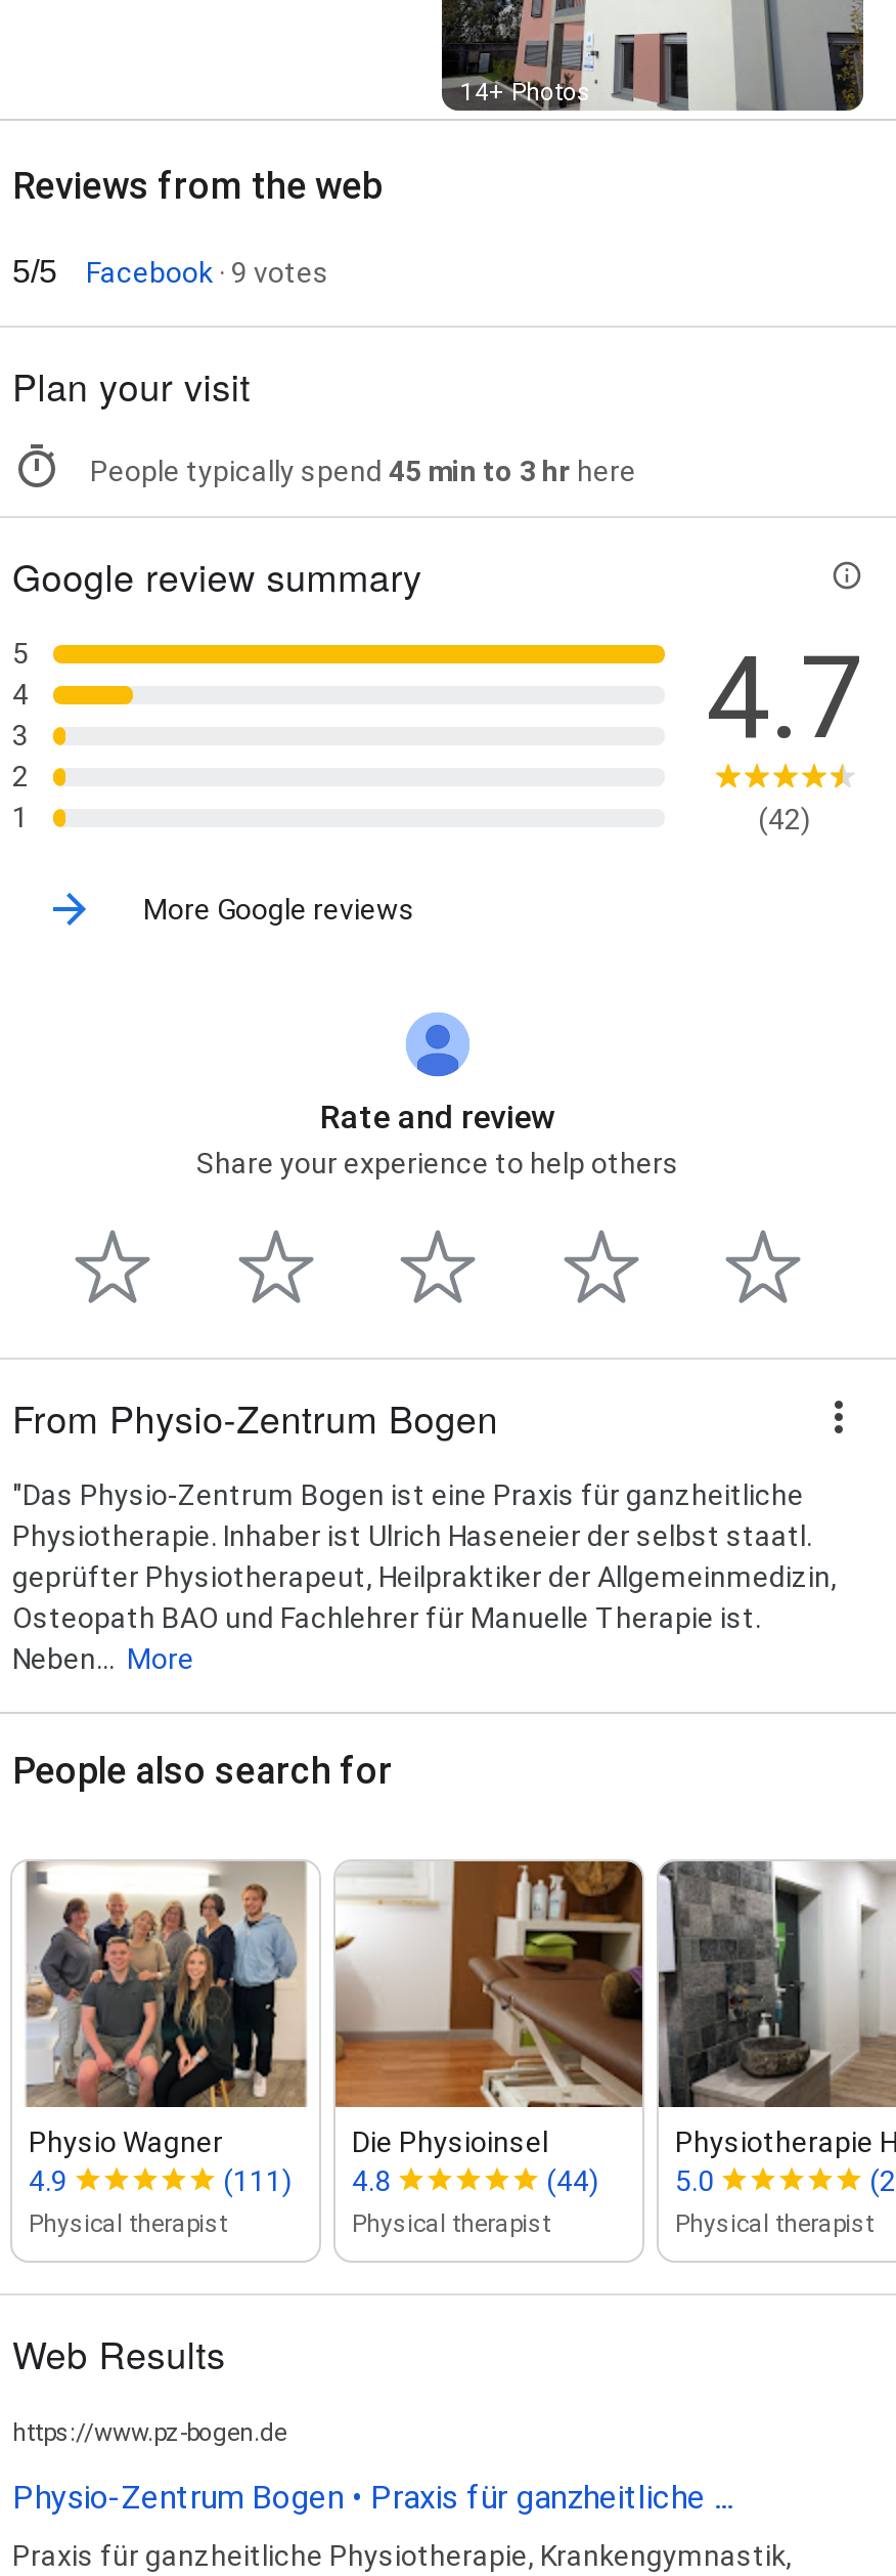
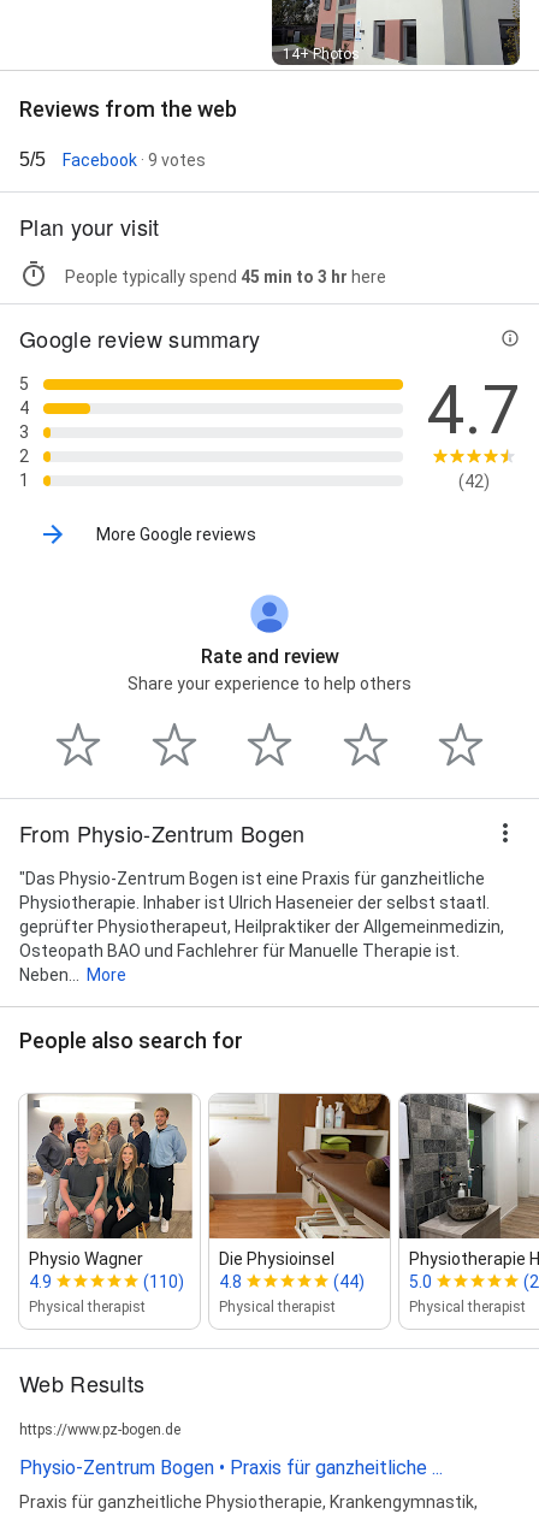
- (111) 4.8
+ (110) 4.8
